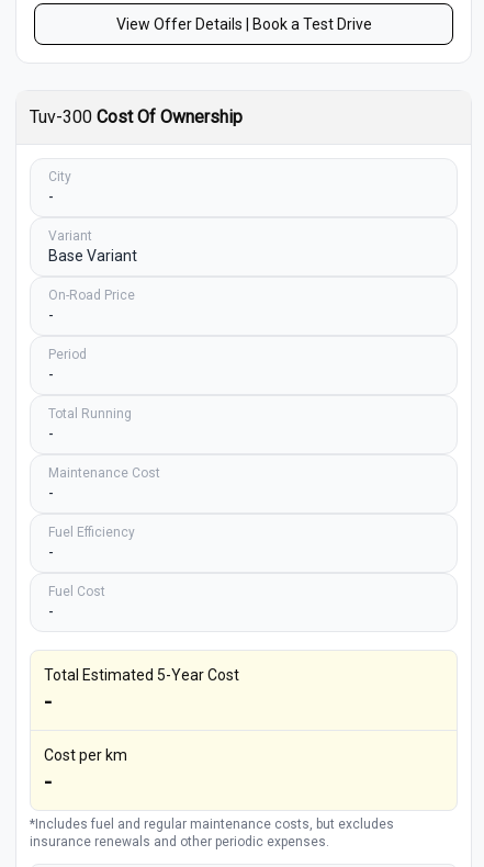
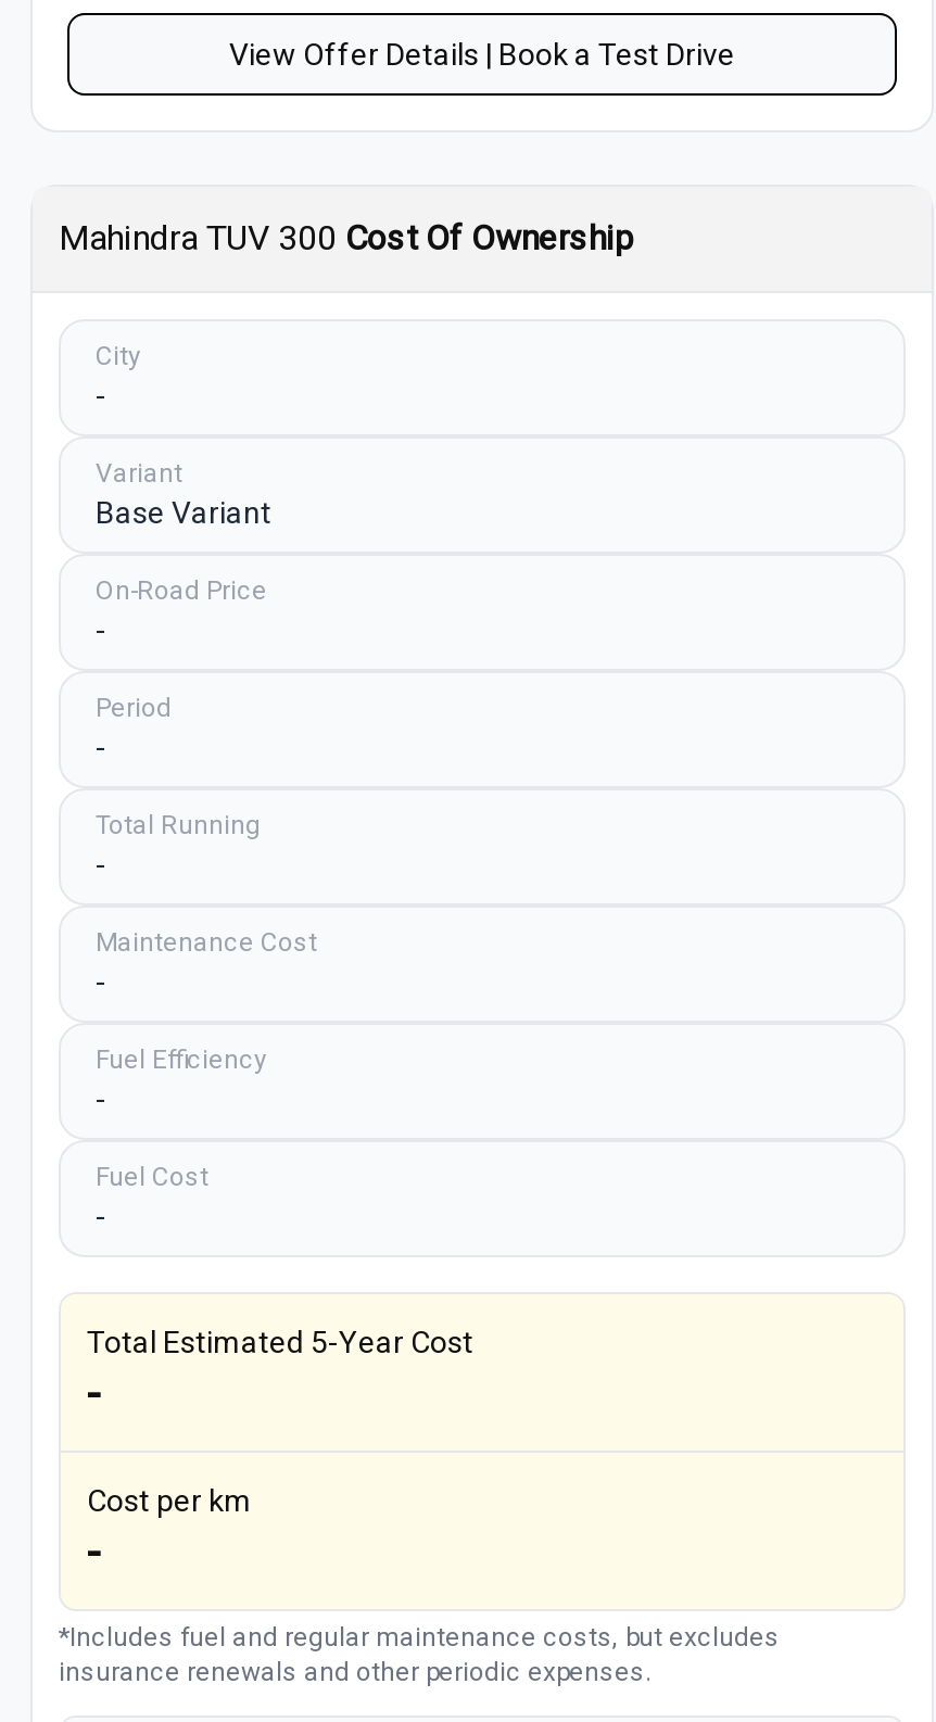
- Tuv-300 Cost Of Ownership
+ Mahindra TUV 300 Cost Of Ownership
